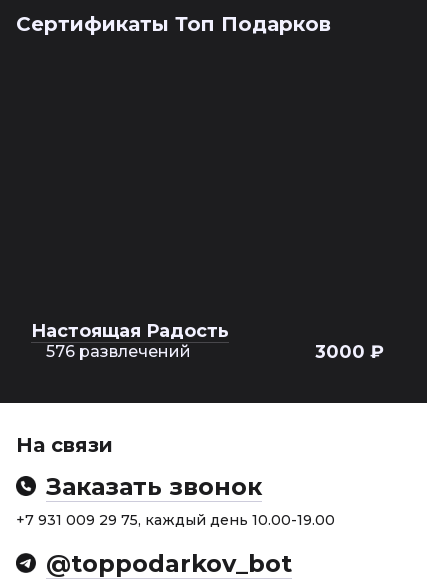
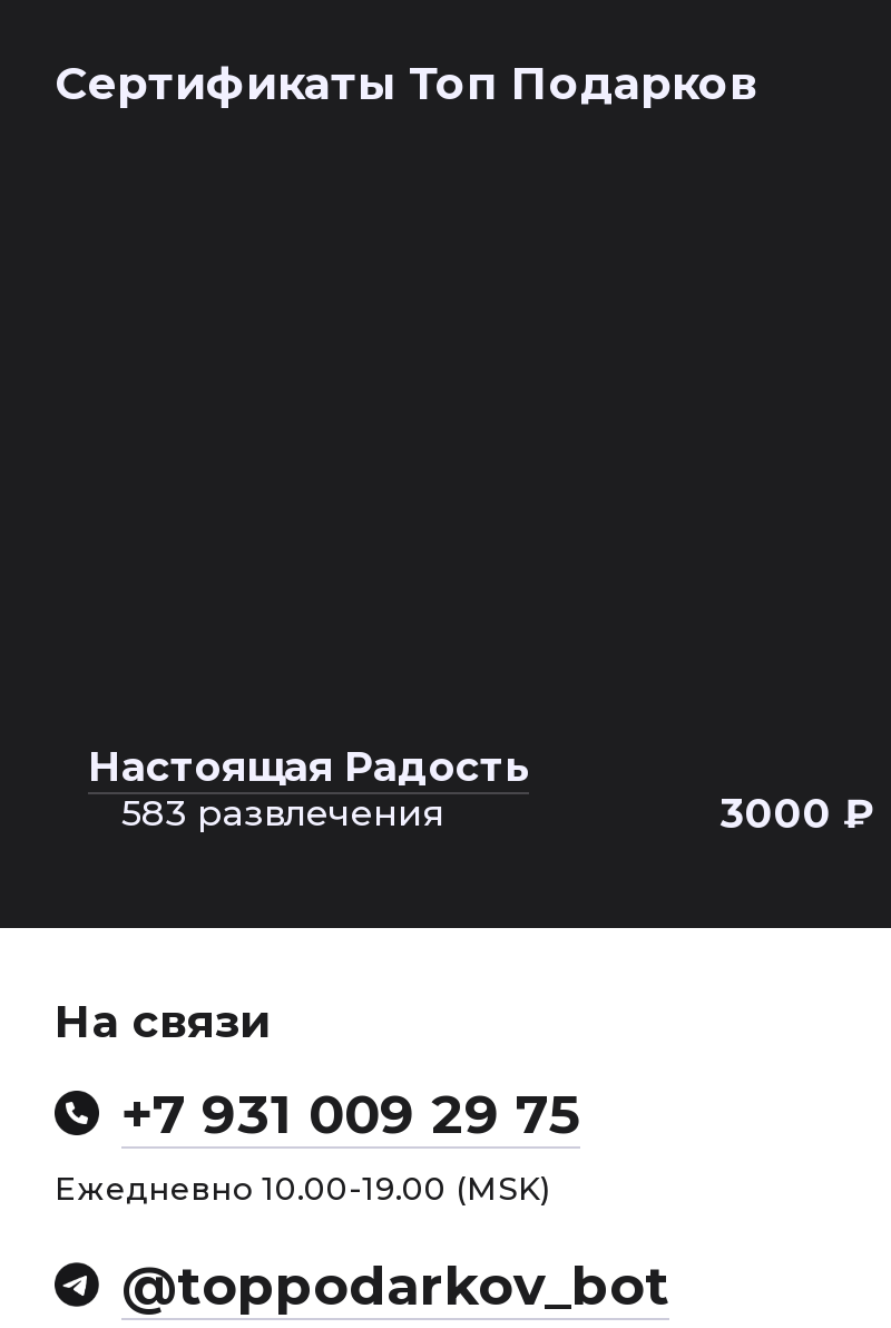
- 576 развлечений
+ 583 развлечения

- Заказать звонок
- +7 931 009 29 75, каждый день 10.00-19.00
+ +7 931 009 29 75
+ Ежедневно 10.00-19.00 (MSK)
